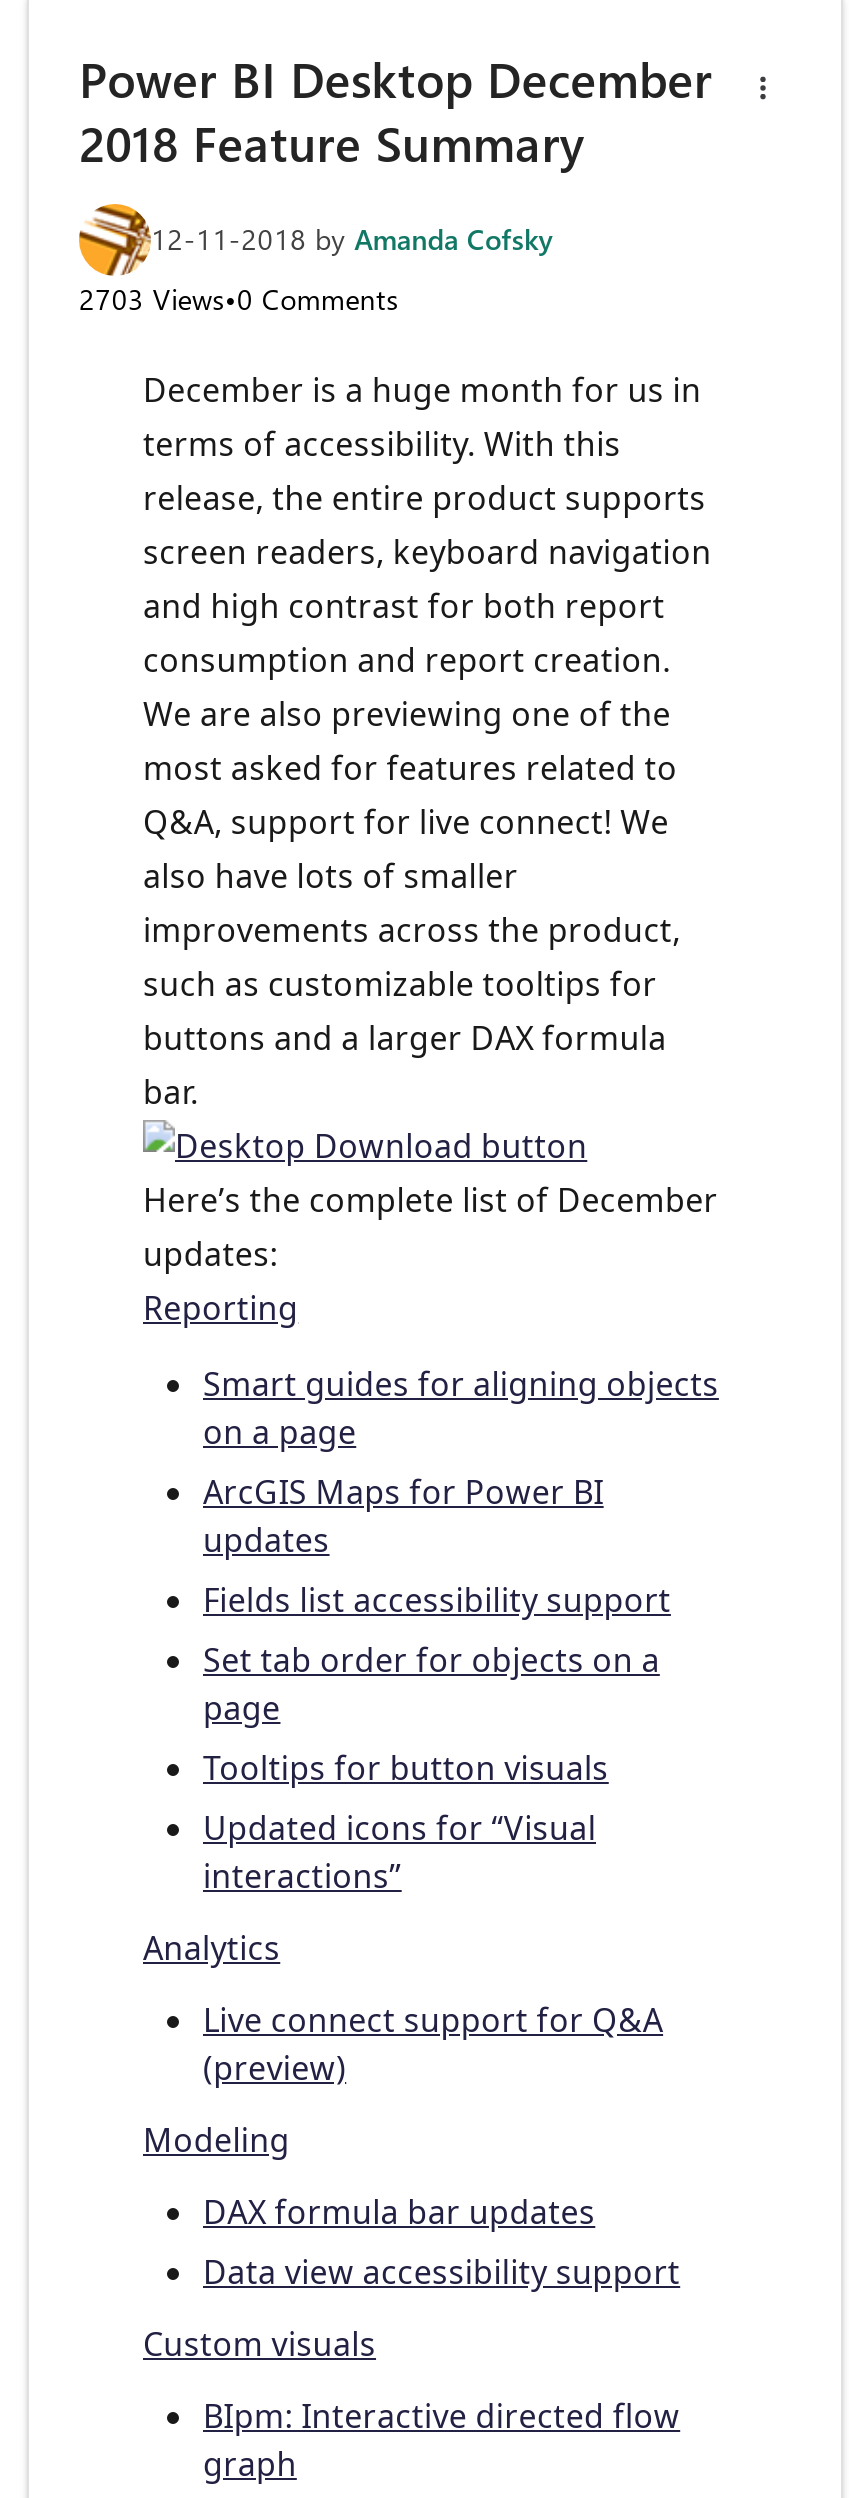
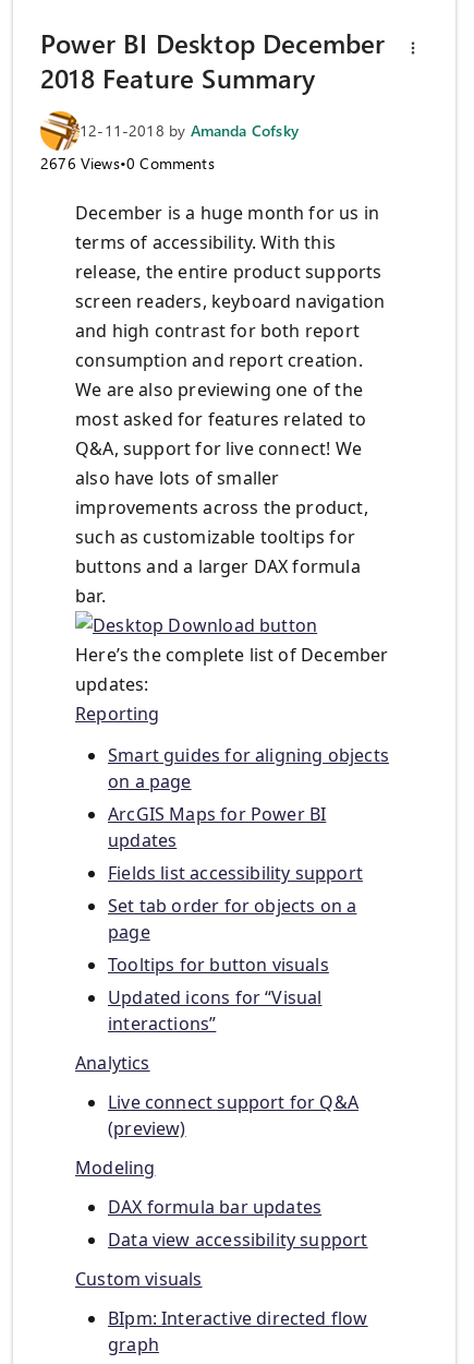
- 2703 Views•0 Comments
+ 2676 Views•0 Comments
